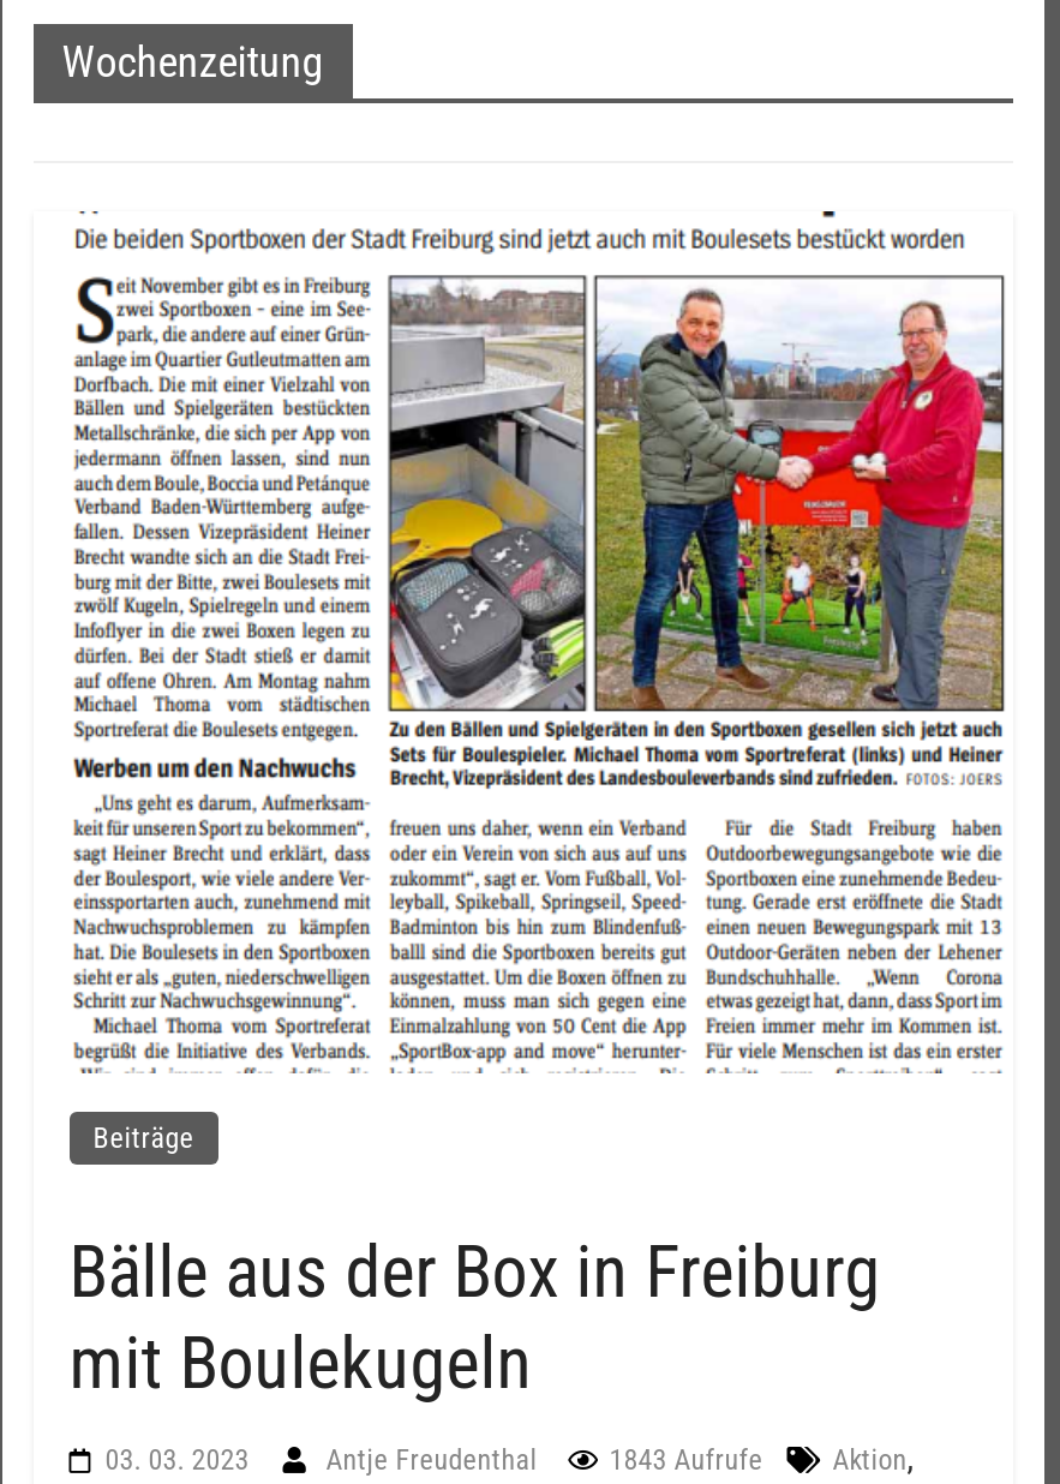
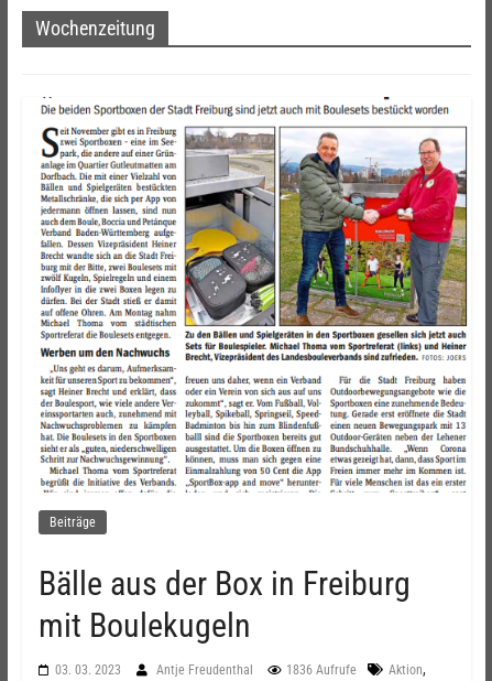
- Antje Freudenthal 1843 Aufrufe
+ Antje Freudenthal 1836 Aufrufe
